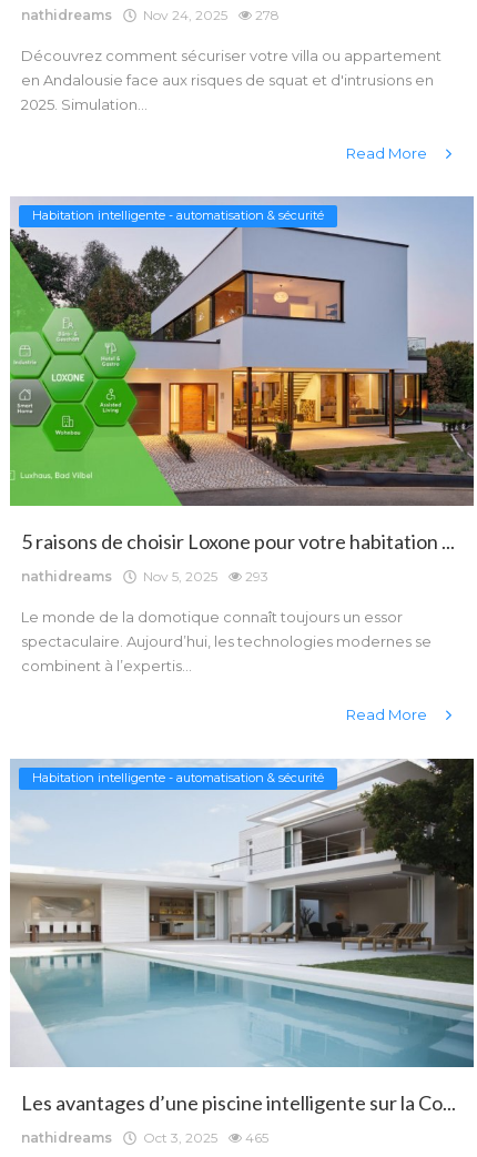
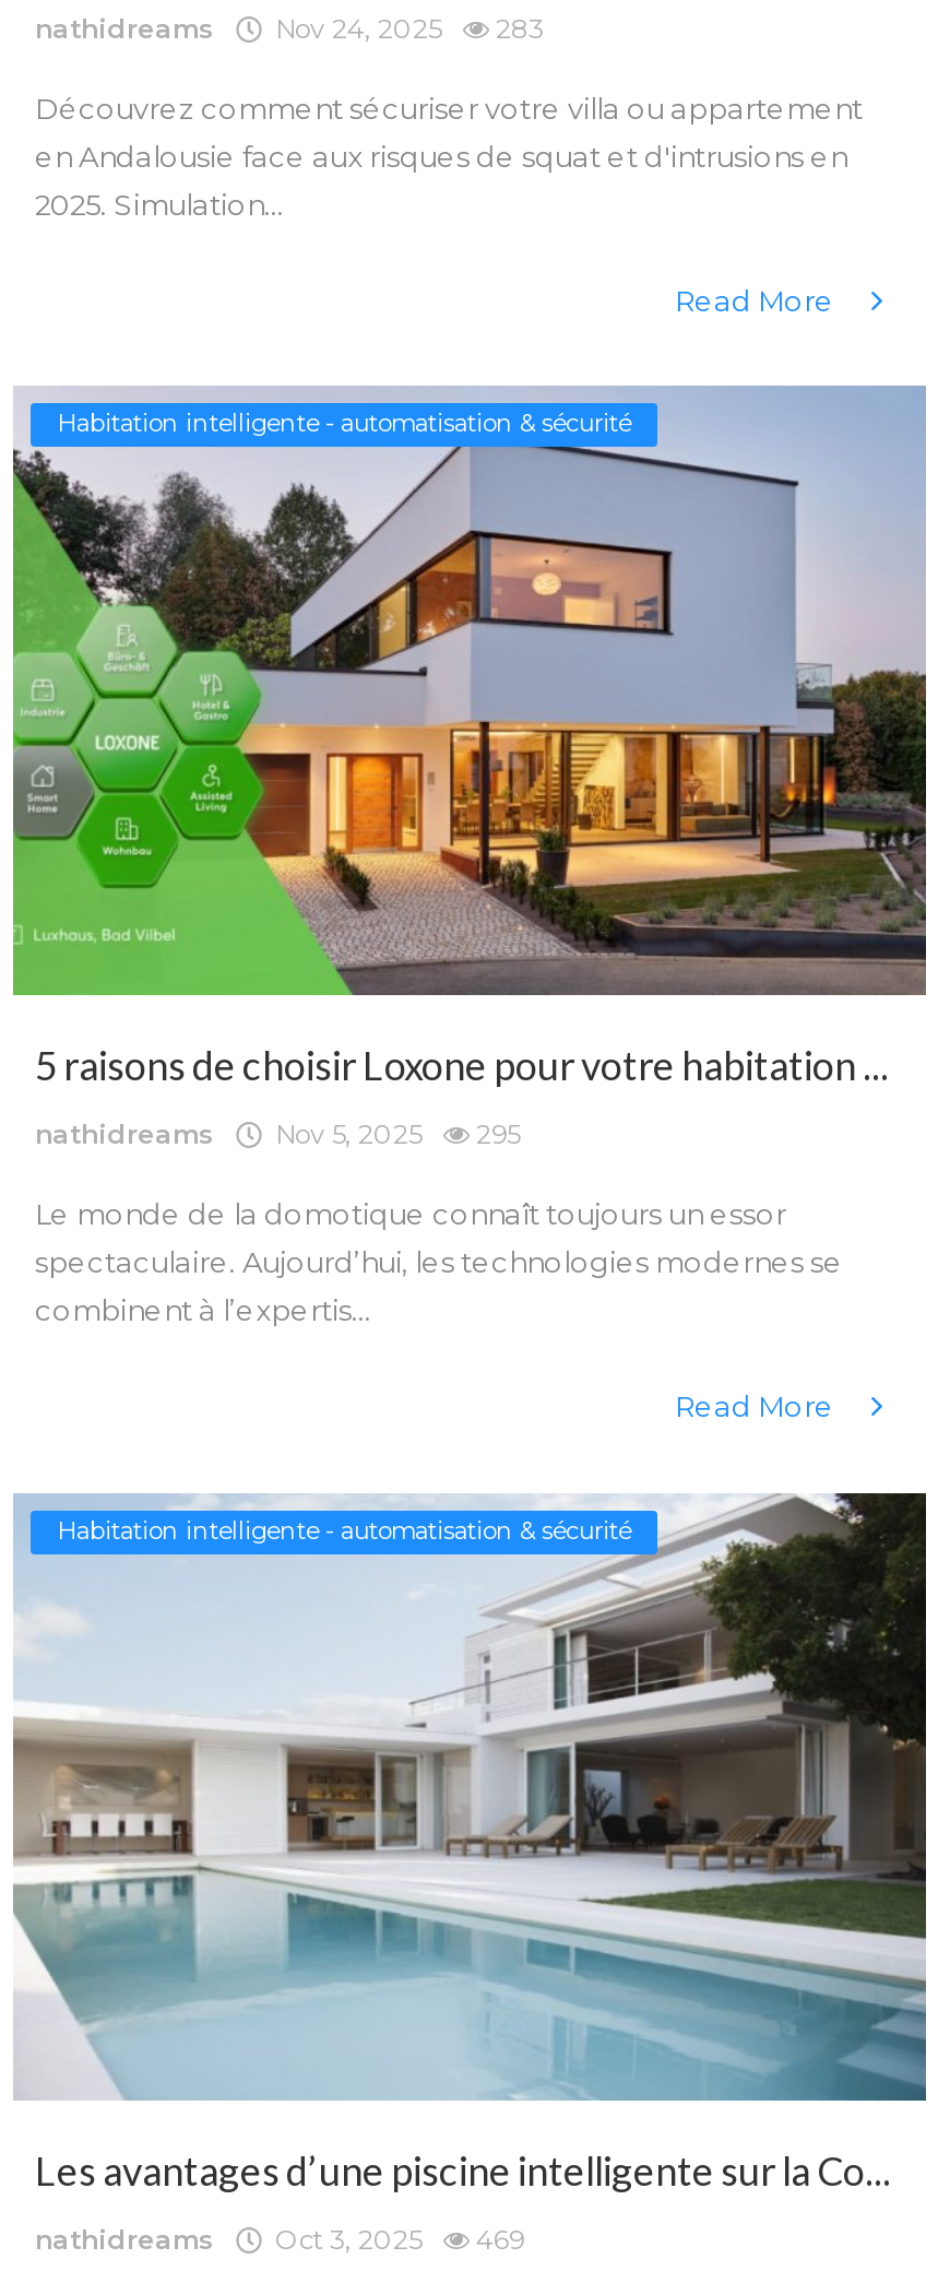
- nathidreams Nov 24, 2025 278
+ nathidreams Nov 24, 2025 283

- nathidreams Nov 5, 2025 293
+ nathidreams Nov 5, 2025 295

- nathidreams Oct 3, 2025 465
+ nathidreams Oct 3, 2025 469
